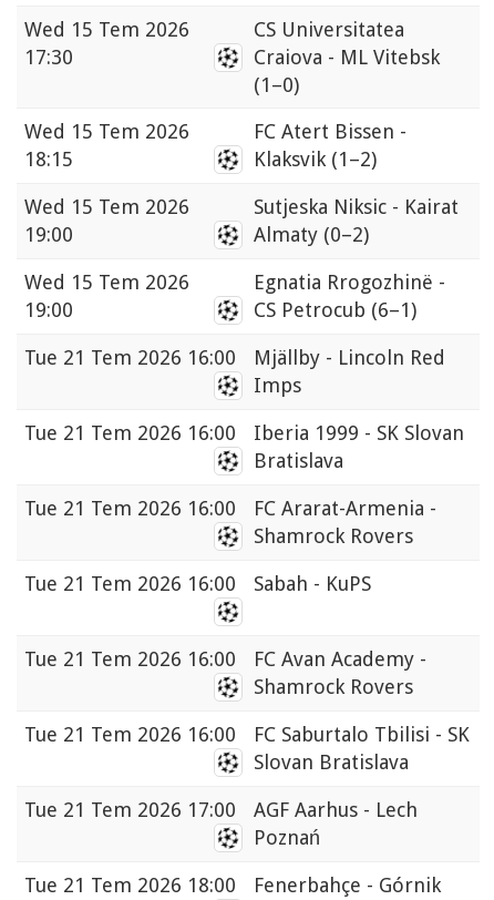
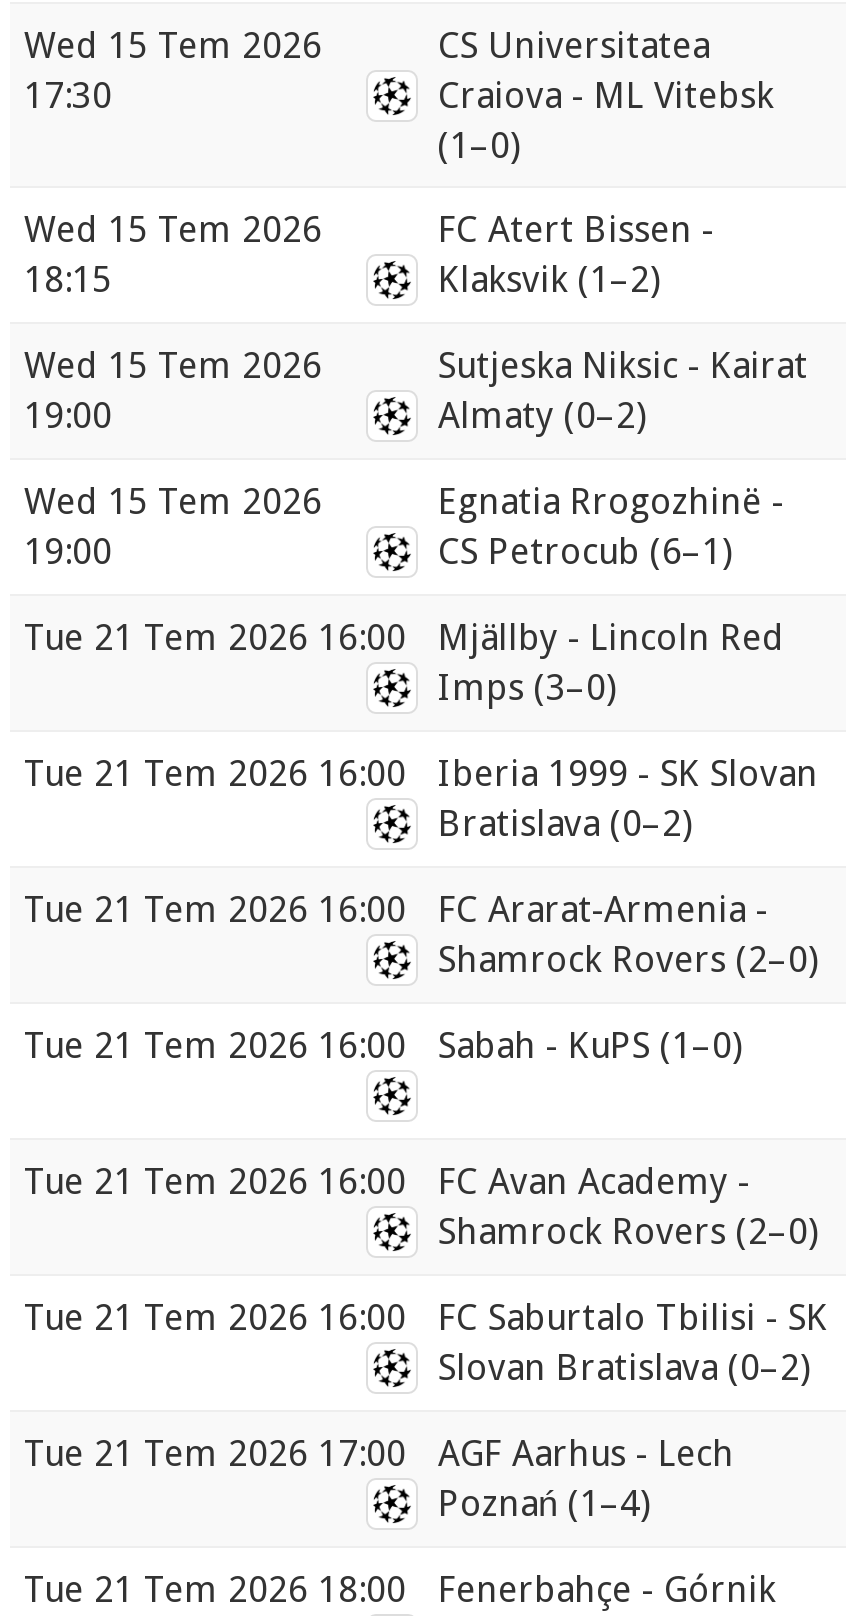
- Imps
+ Imps (3–0)

- Bratislava
+ Bratislava (0–2)

- Shamrock Rovers
+ Shamrock Rovers (2–0)

- Sabah - KuPS
+ Sabah - KuPS (1–0)

- Shamrock Rovers
+ Shamrock Rovers (2–0)

- Slovan Bratislava
+ Slovan Bratislava (0–2)

- Poznań
+ Poznań (1–4)
